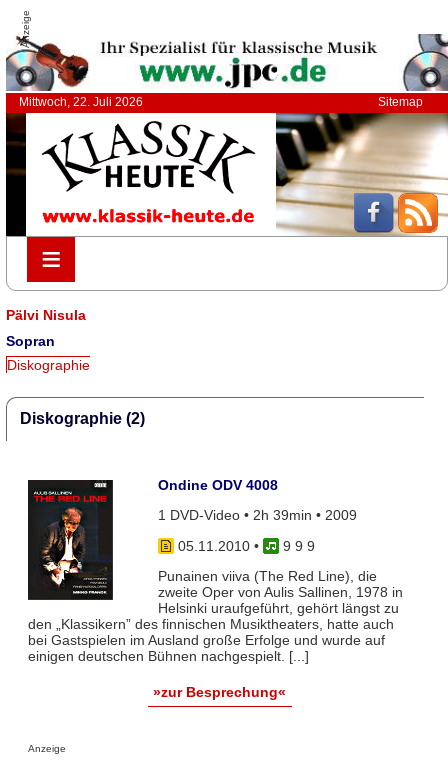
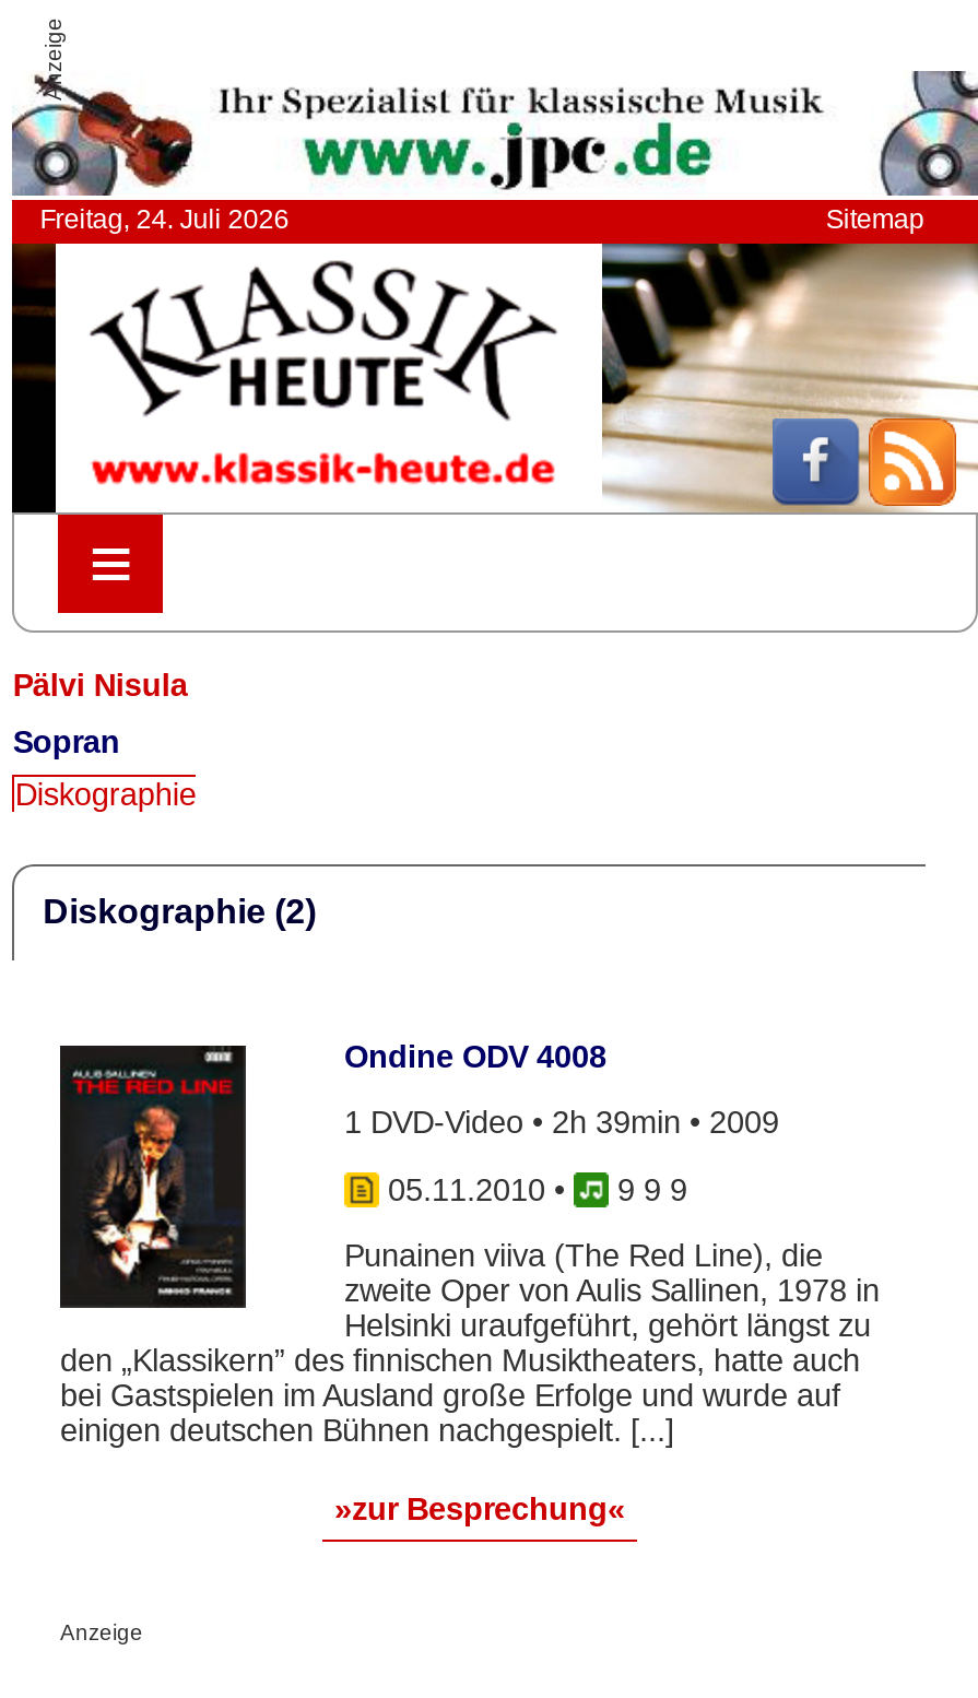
- Mittwoch, 22. Juli 2026
+ Freitag, 24. Juli 2026
